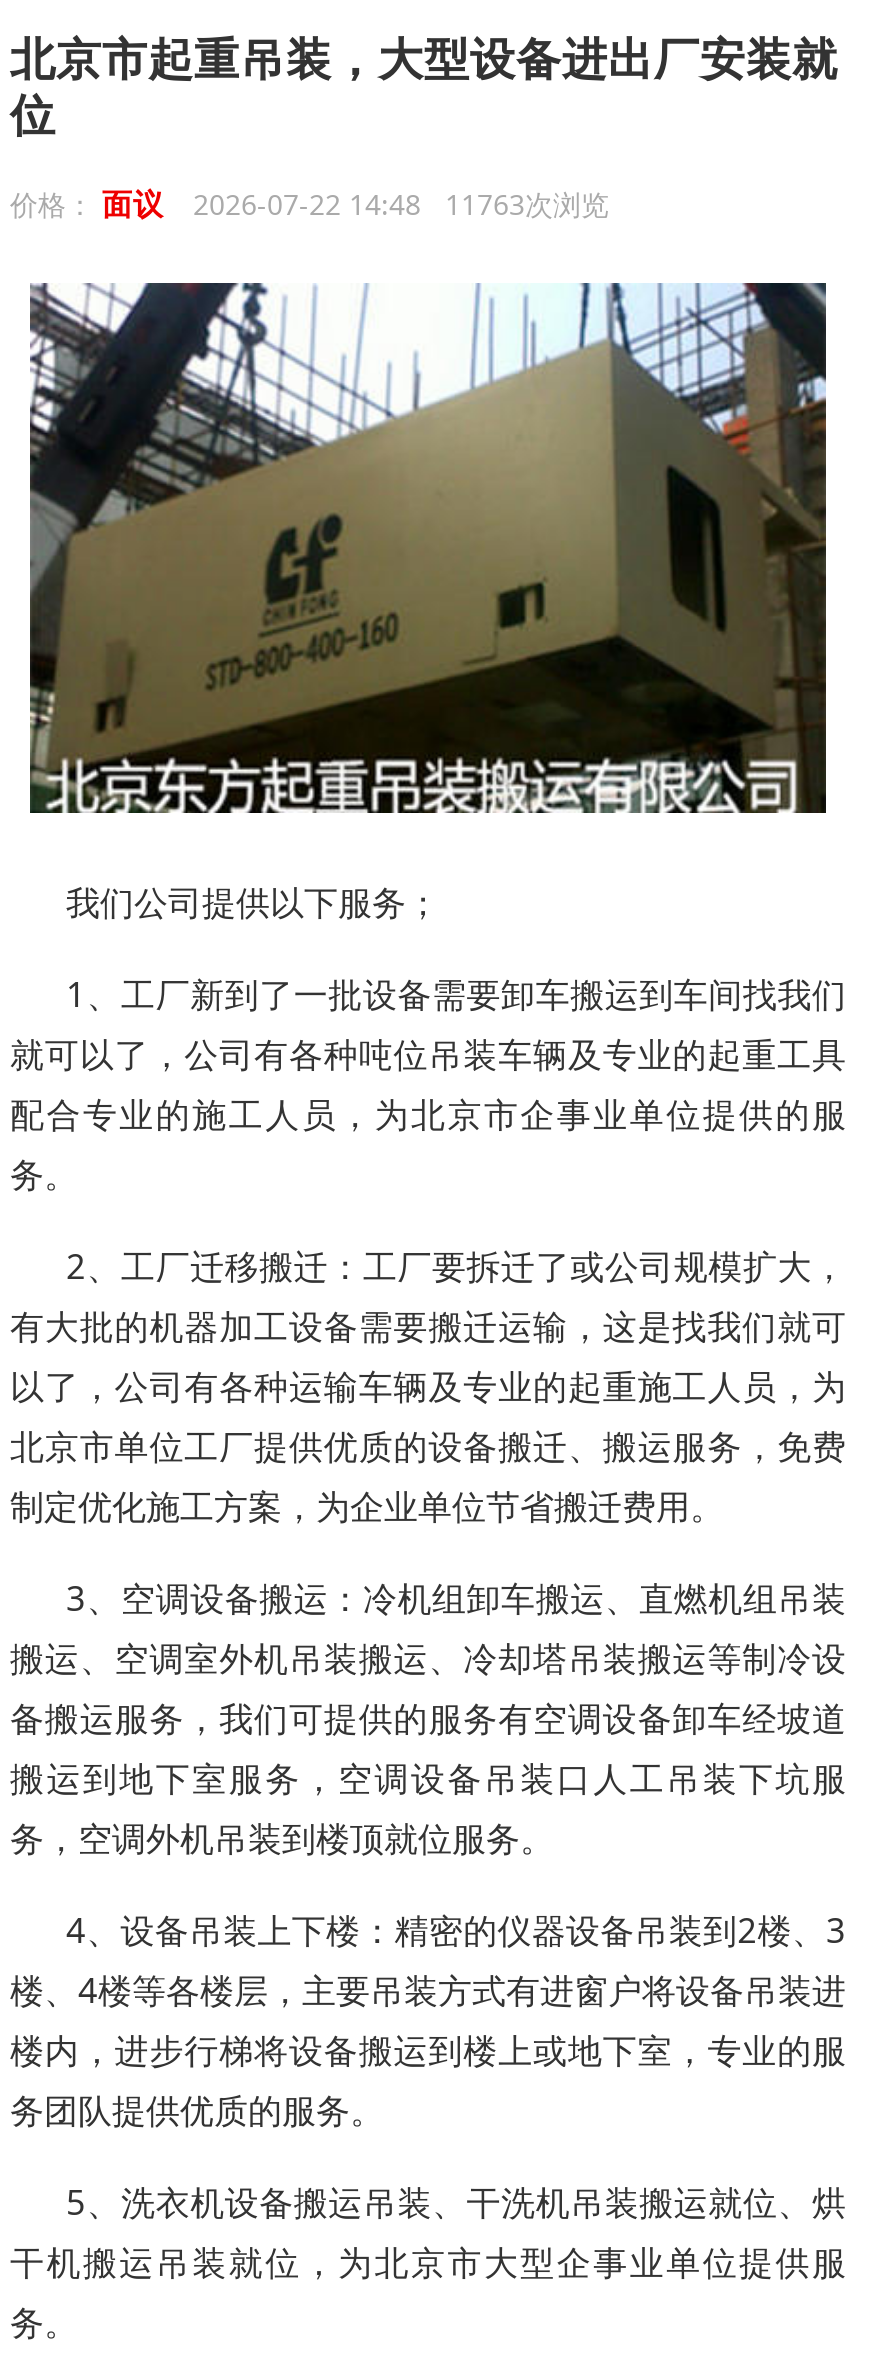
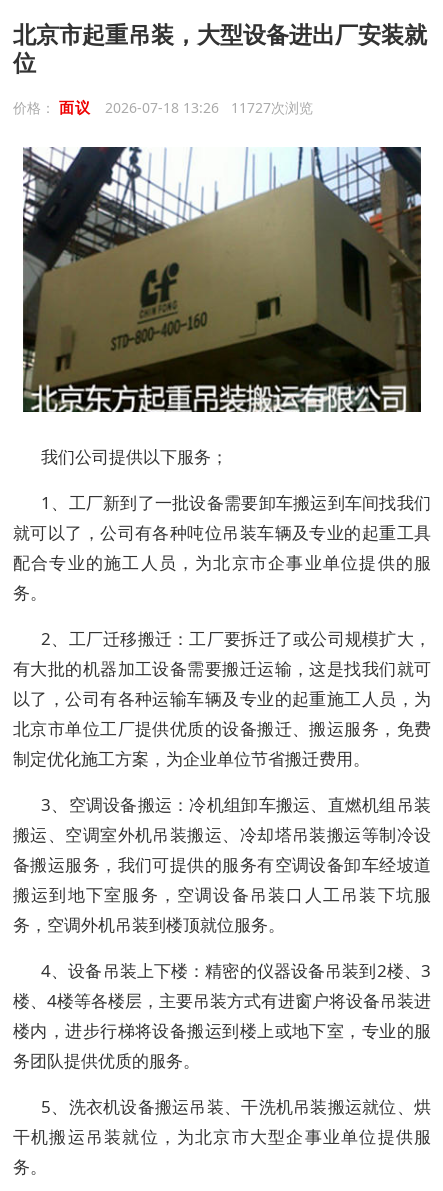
- 价格：面议 2026-07-22 14:48 11763次浏览
+ 价格：面议 2026-07-18 13:26 11727次浏览
